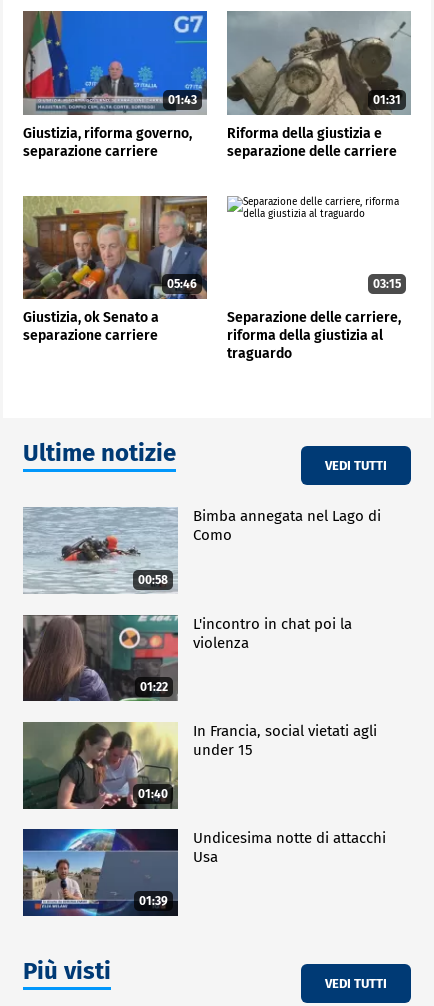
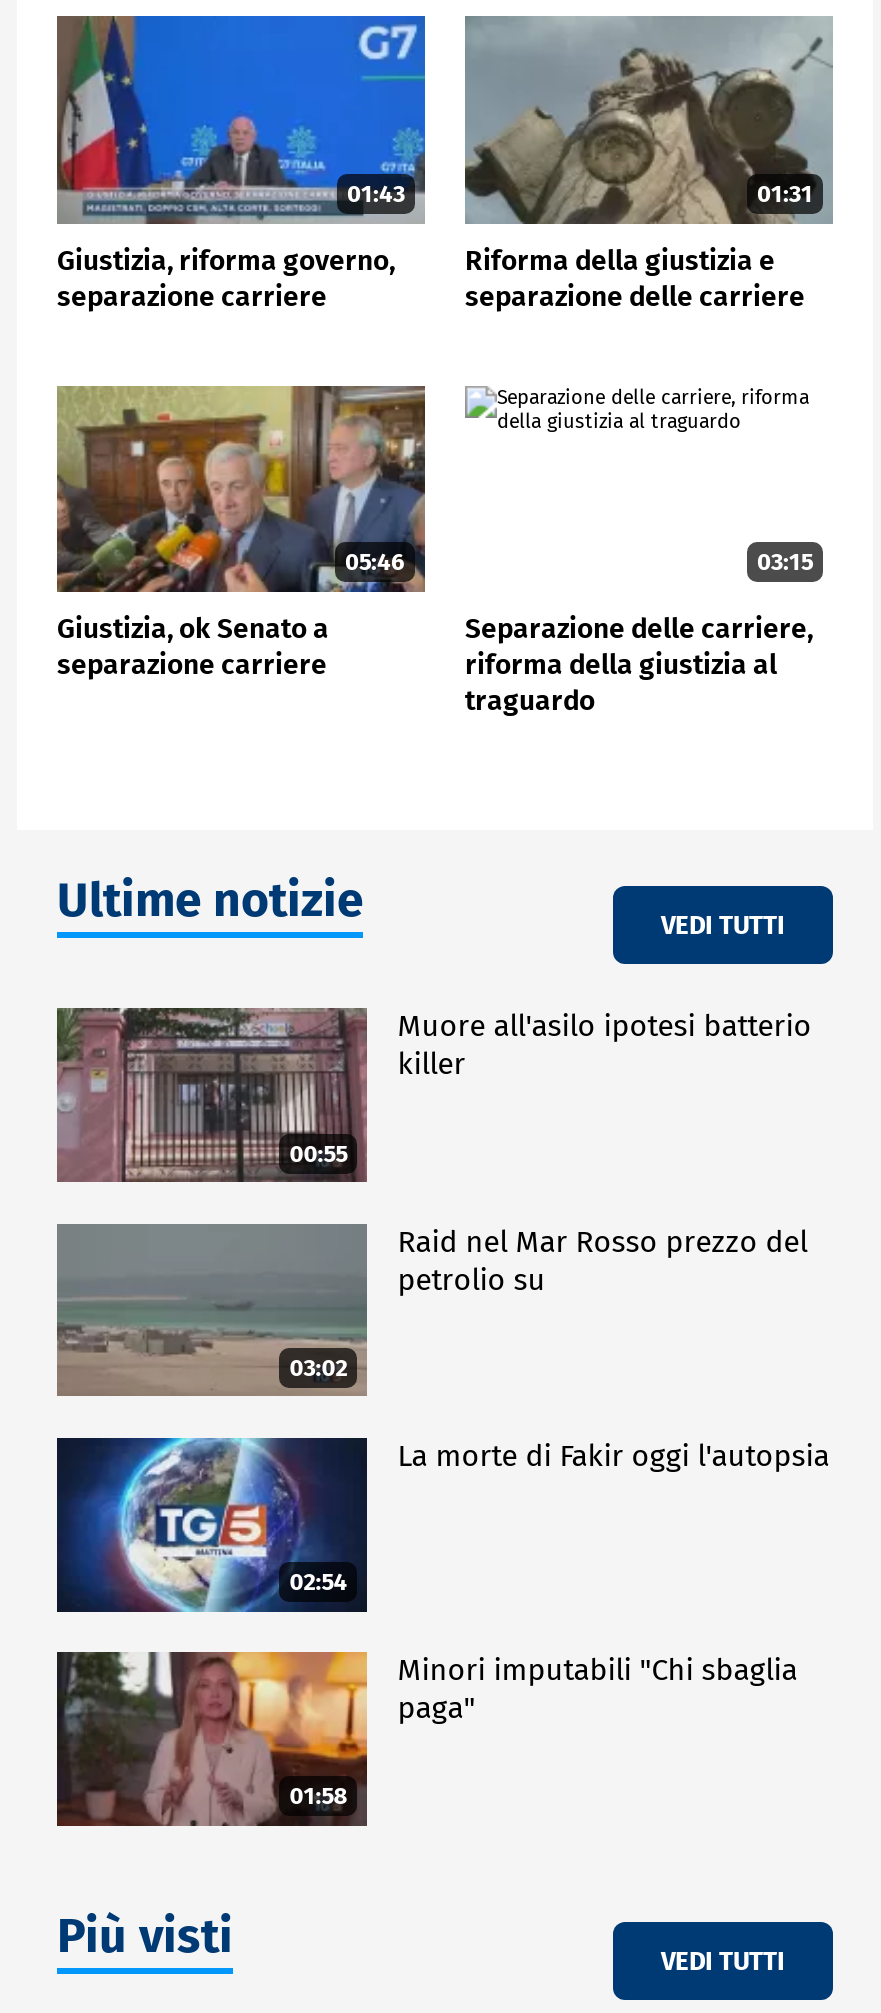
- [image]
- 00:58
+ [image]
+ 00:55

- Bimba annegata nel Lago di
- Como
+ Muore all'asilo ipotesi batterio
+ killer

- [image]
- 01:22
+ [image]
+ 03:02

- L'incontro in chat poi la
- violenza
+ Raid nel Mar Rosso prezzo del
+ petrolio su

- [image]
- 01:40
+ [image]
+ 02:54

- In Francia, social vietati agli
- under 15
+ La morte di Fakir oggi l'autopsia

- [image]
- 01:39
+ [image]
+ 01:58

- Undicesima notte di attacchi
- Usa
+ Minori imputabili "Chi sbaglia
+ paga"
